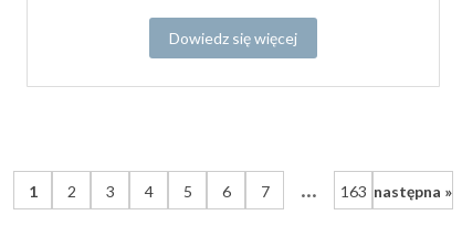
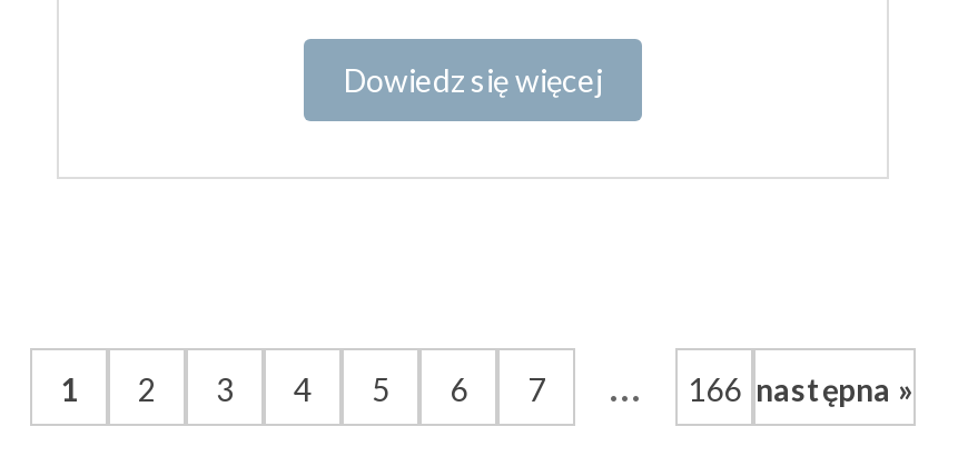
- 163 następna »
+ 166 następna »
